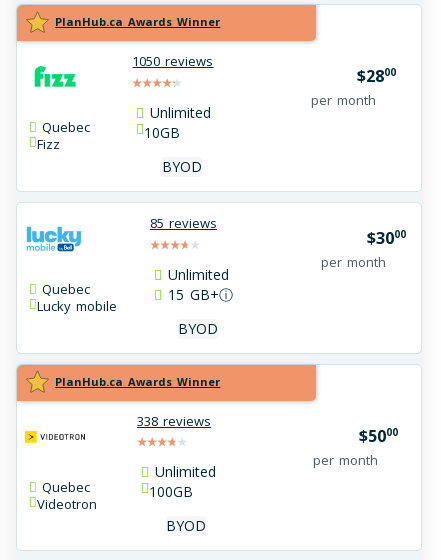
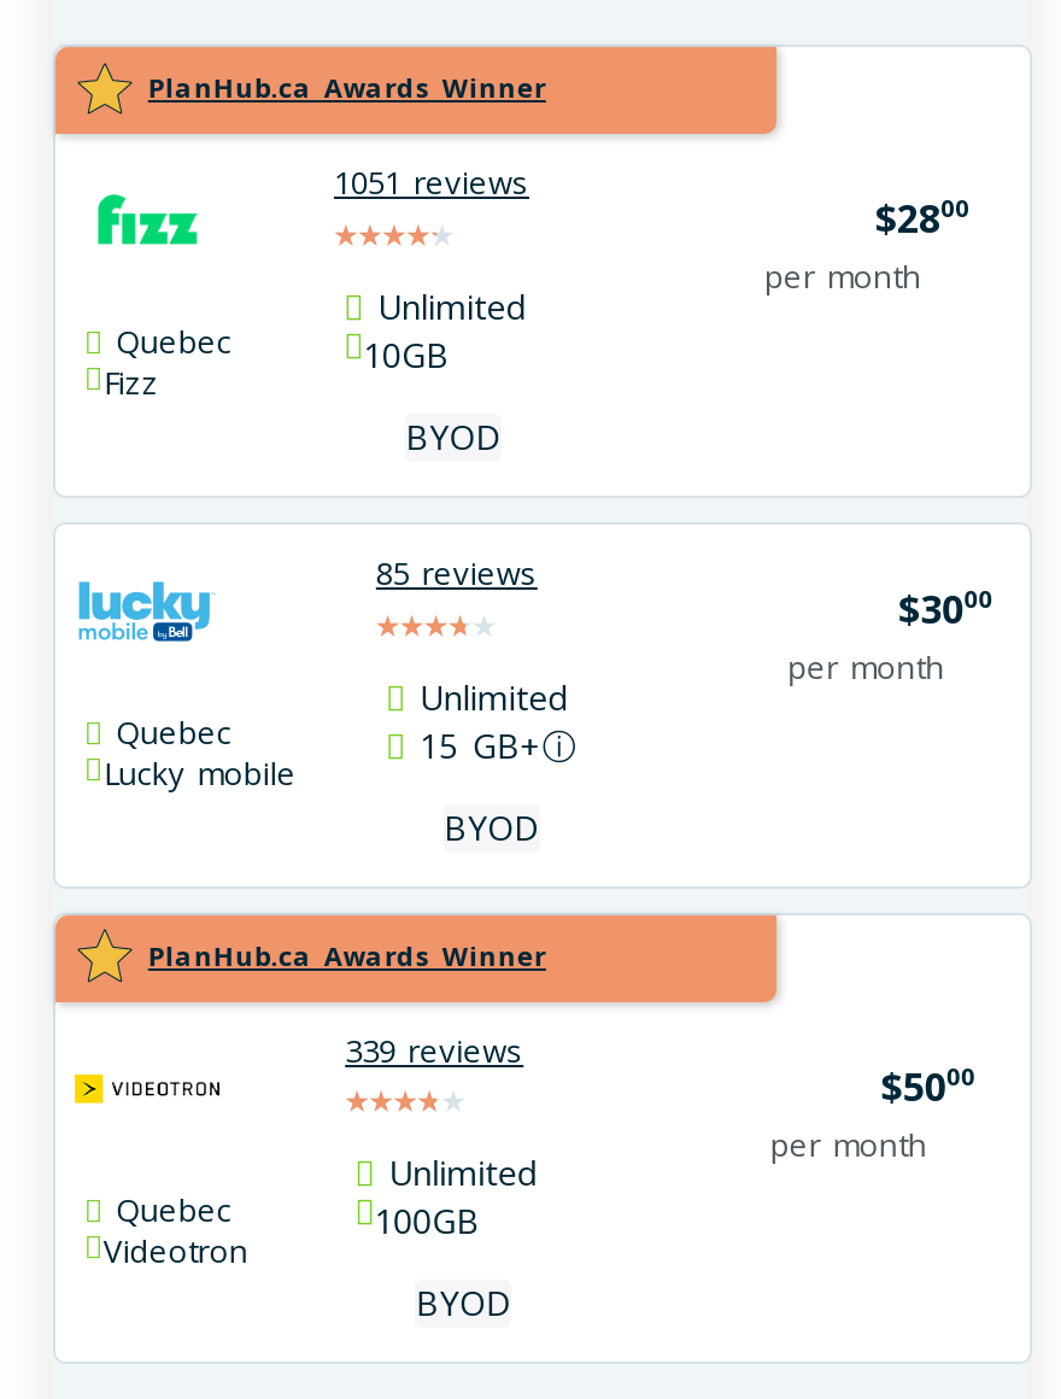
- 1050 reviews
+ 1051 reviews

- 338 reviews
+ 339 reviews
